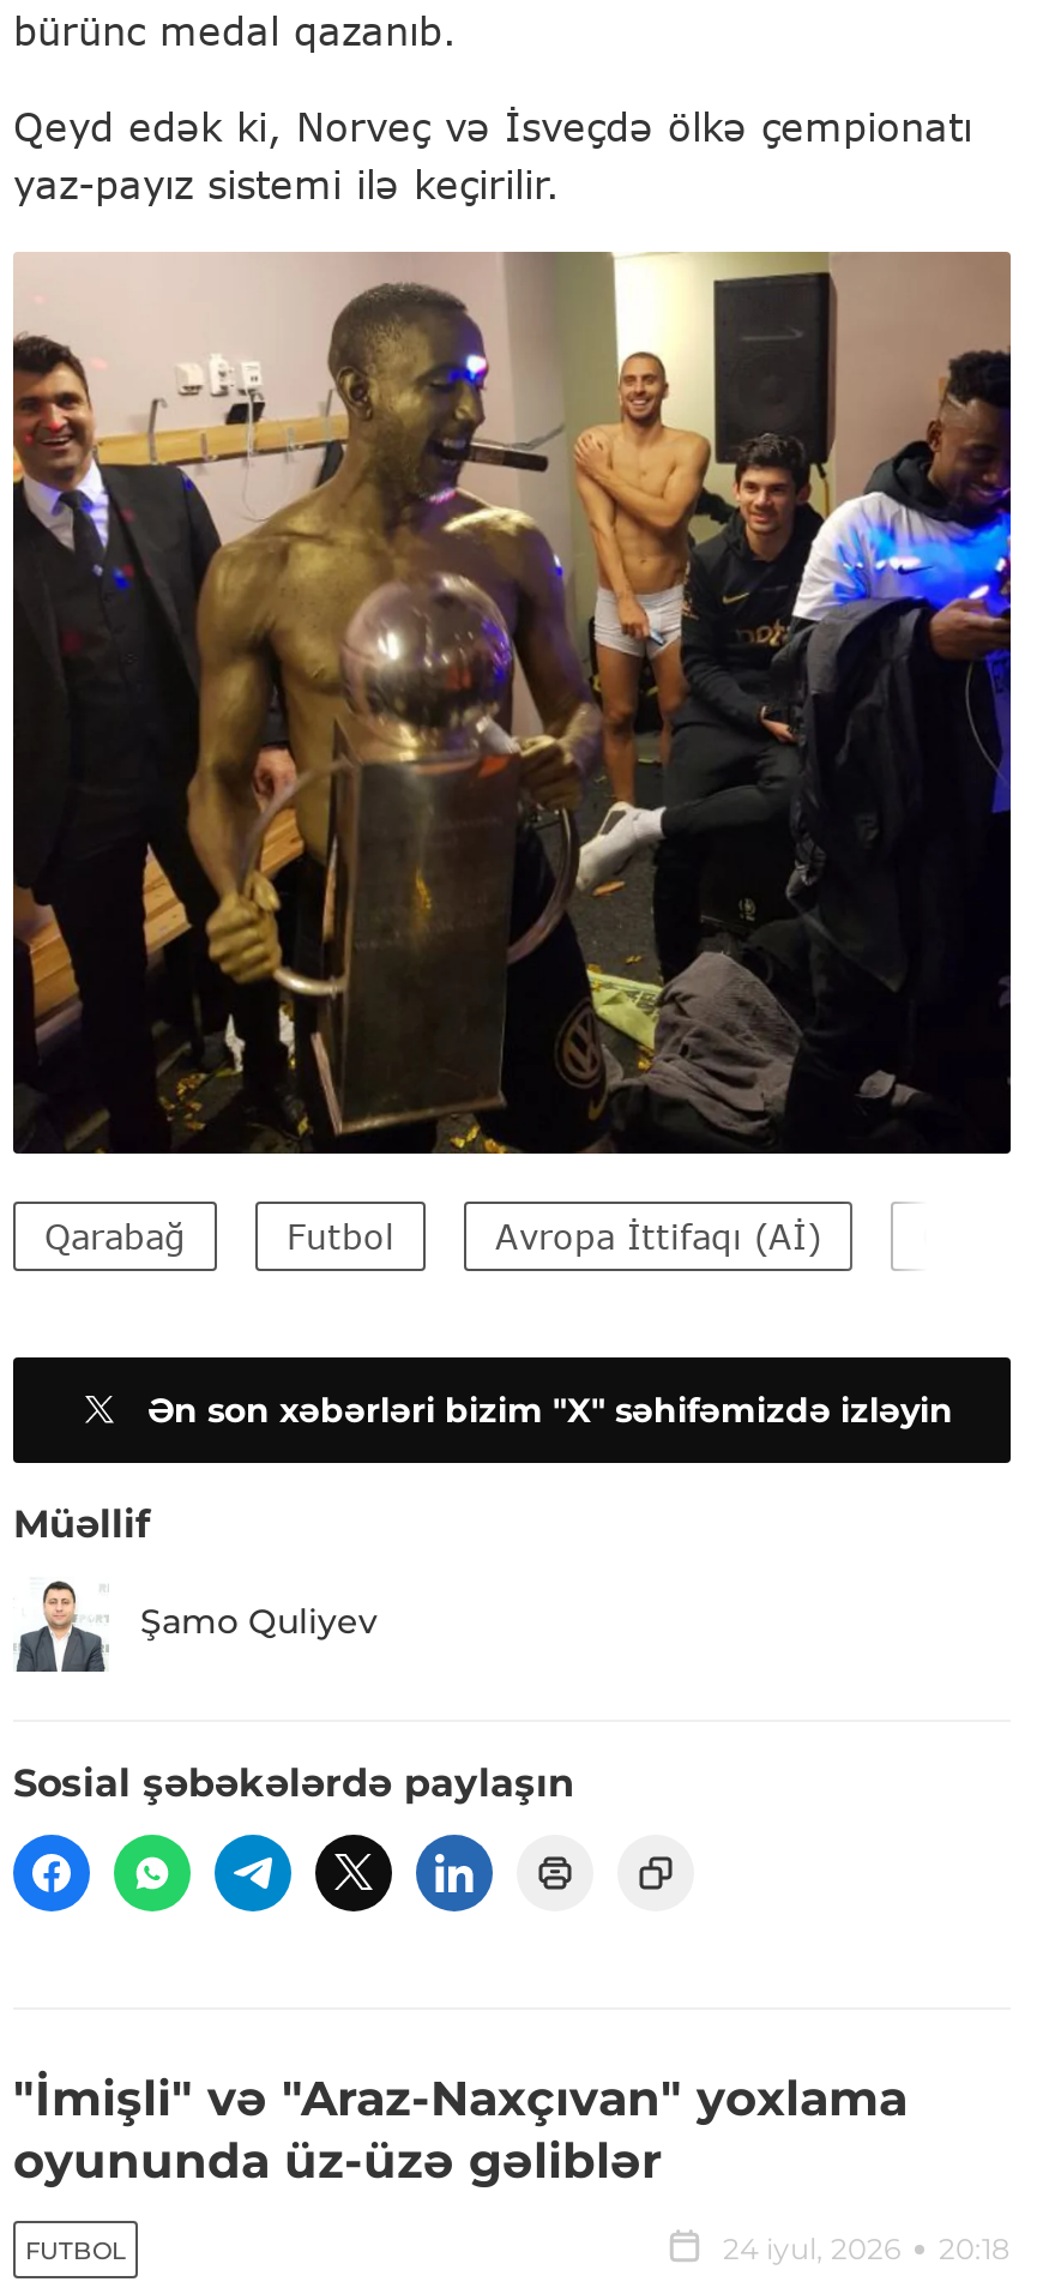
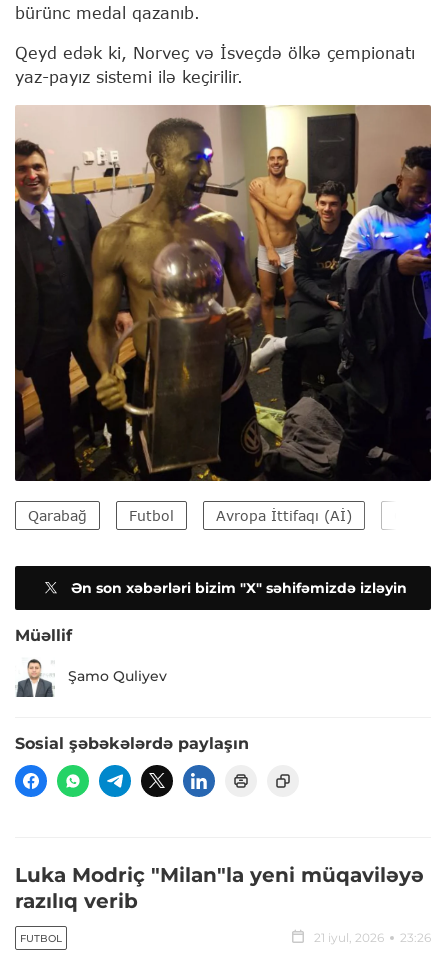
- "İmişli" və "Araz-Naxçıvan" yoxlama
- oyununda üz-üzə gəliblər
+ Luka Modriç "Milan"la yeni müqaviləyə
+ razılıq verib

- 24 iyul, 2026
- 20:18
+ 21 iyul, 2026
+ 23:26
